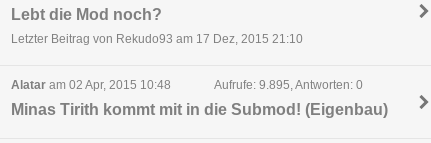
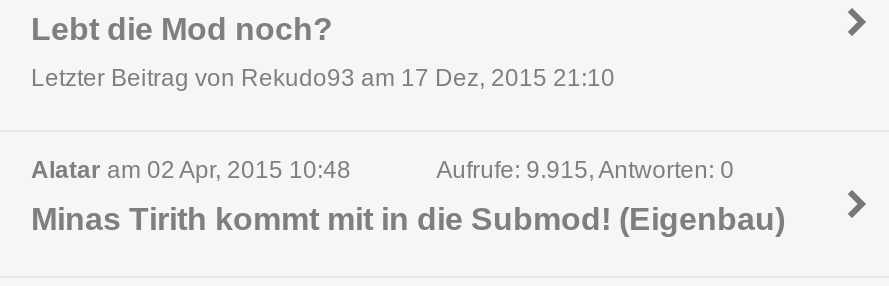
- Aufrufe: 9.895, Antworten: 0
+ Aufrufe: 9.915, Antworten: 0
